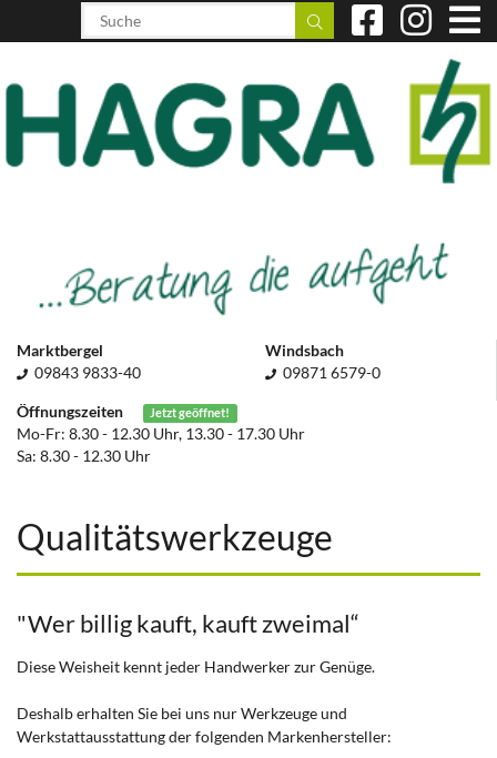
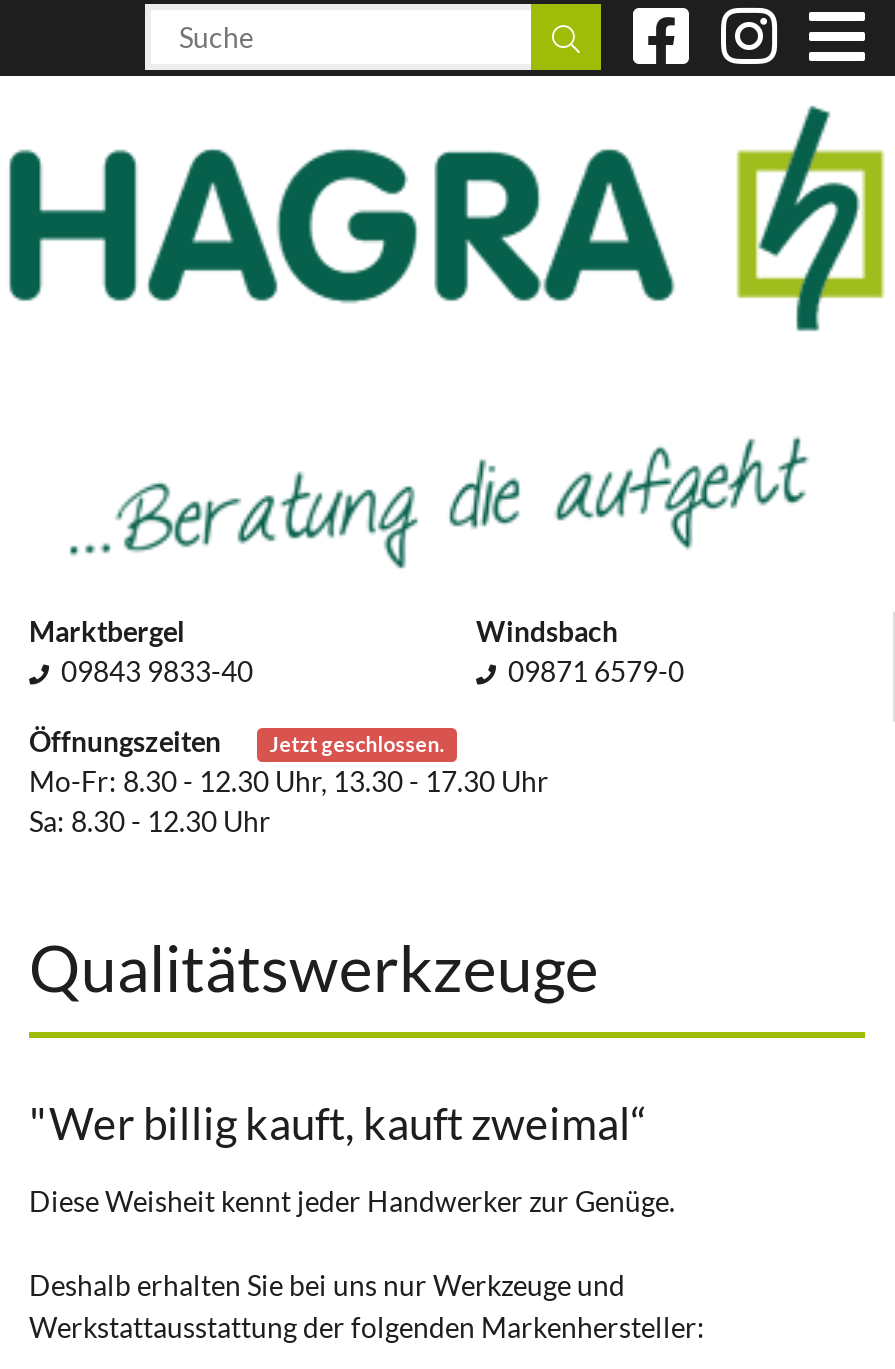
- Jetzt geöffnet!
+ Jetzt geschlossen.
